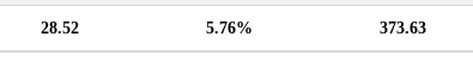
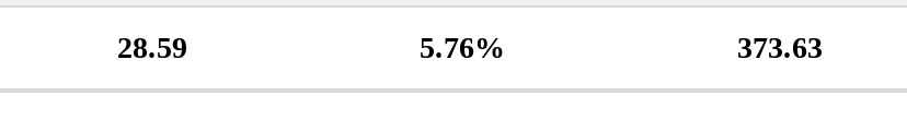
- 28.52
+ 28.59
